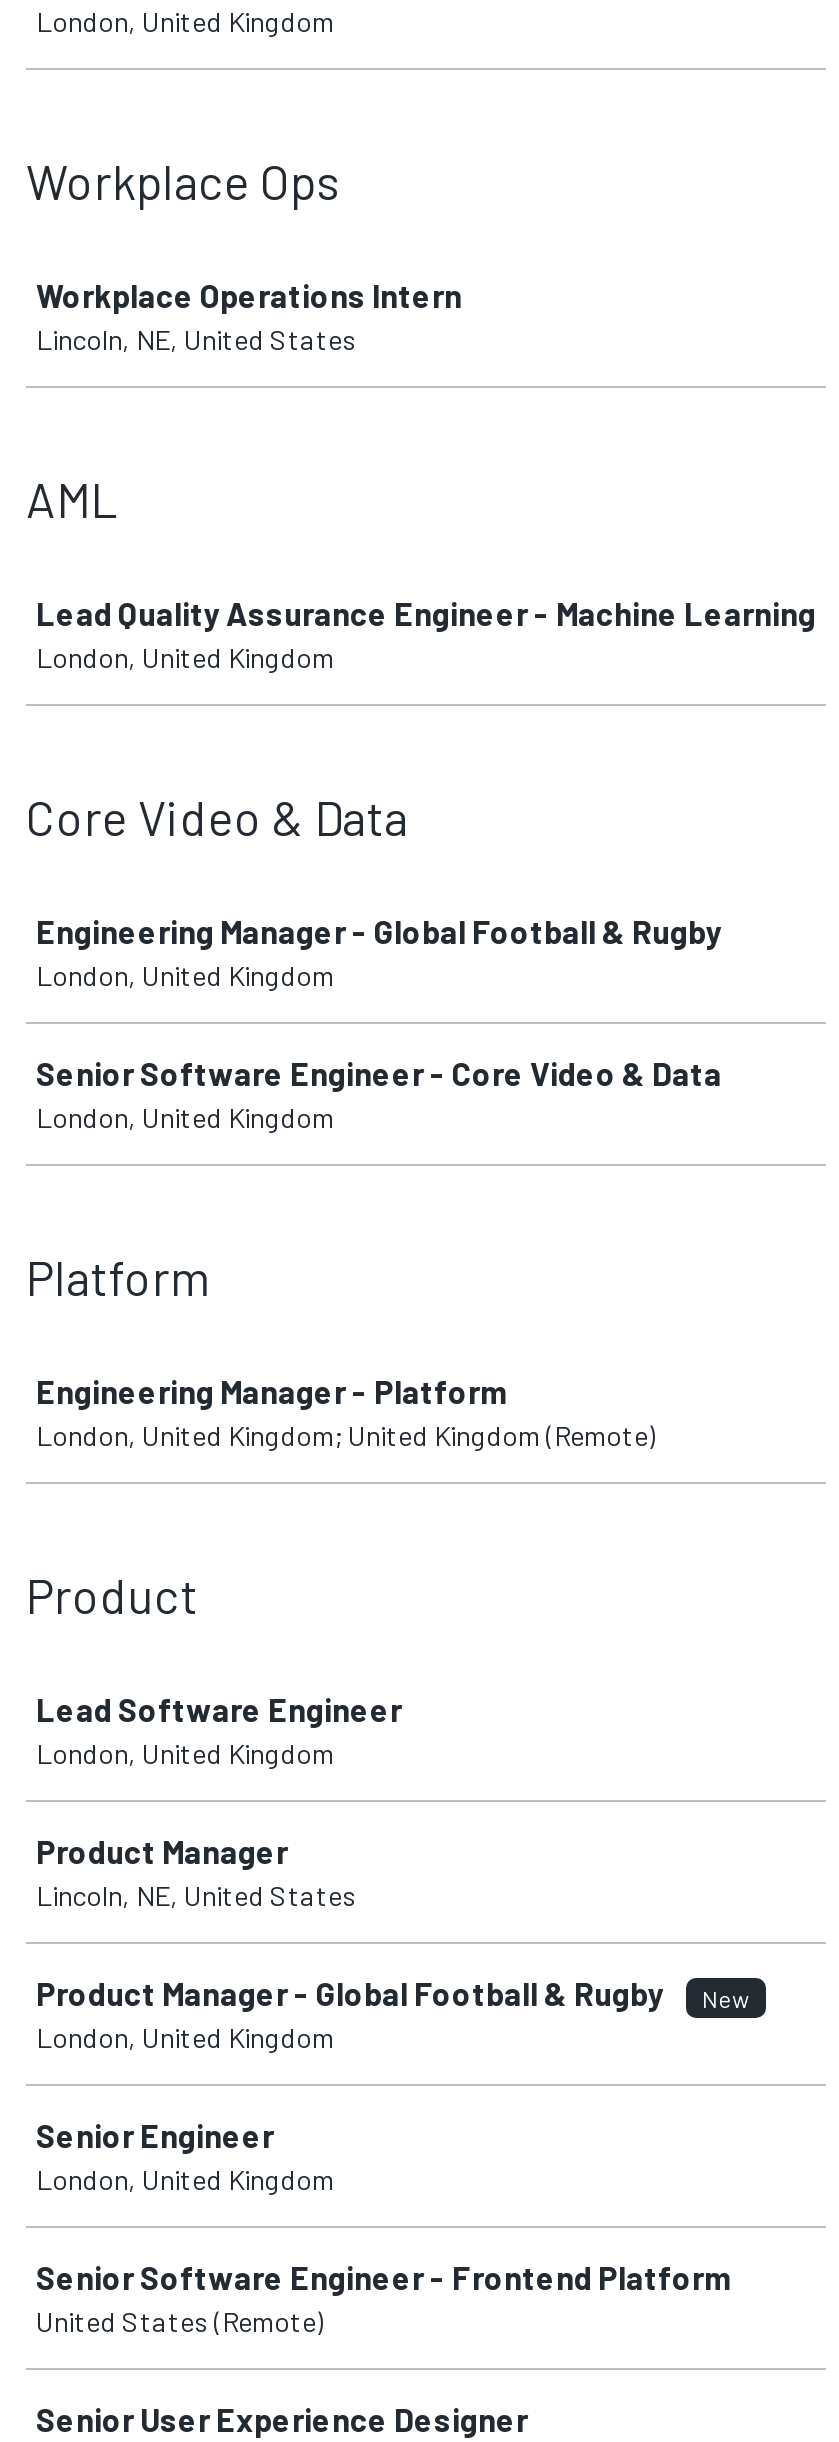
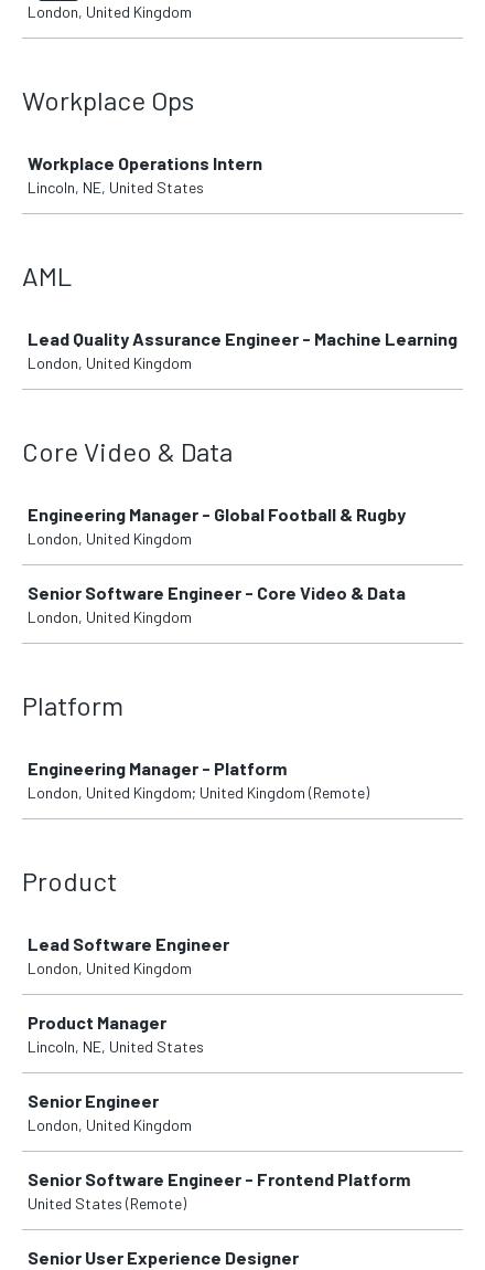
- Product Manager - Global Football & Rugby
- New
- London, United Kingdom
